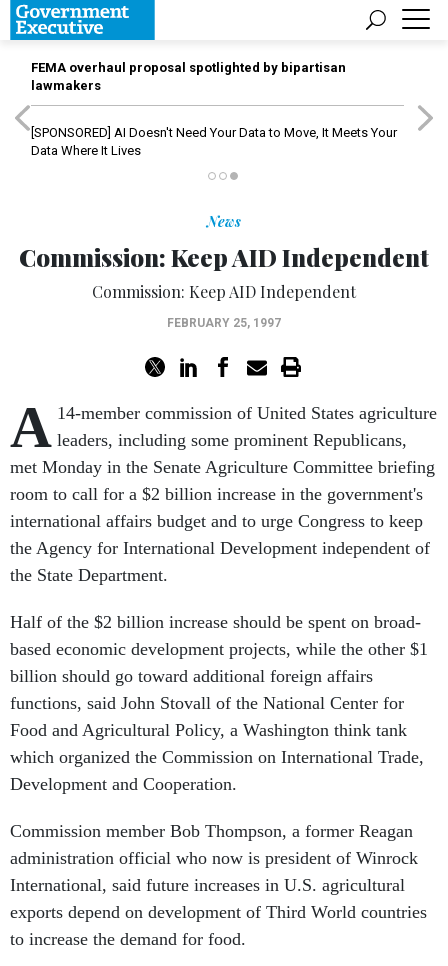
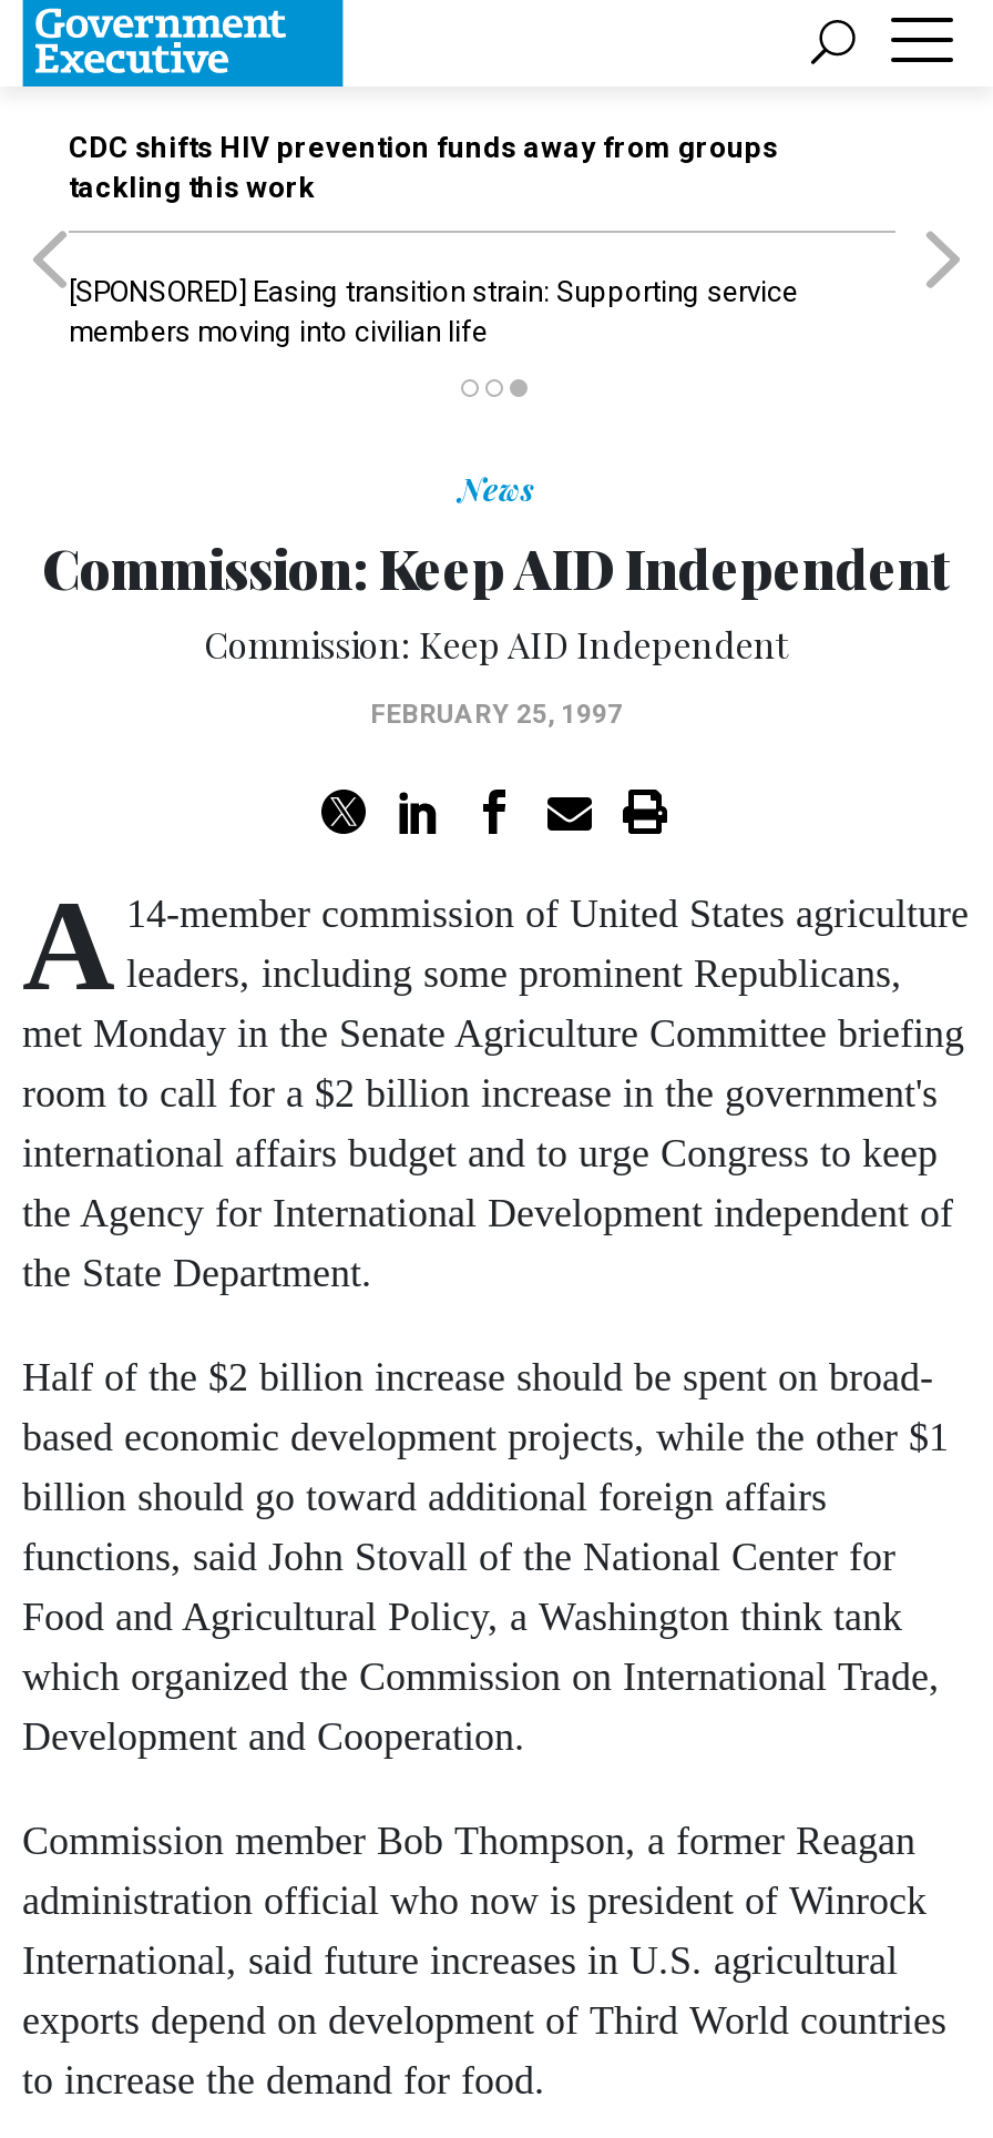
- FEMA overhaul proposal spotlighted by bipartisan
- lawmakers
+ CDC shifts HIV prevention funds away from groups
+ tackling this work

- [SPONSORED] AI Doesn't Need Your Data to Move, It Meets Your
- Data Where It Lives
+ [SPONSORED] Easing transition strain: Supporting service
+ members moving into civilian life
